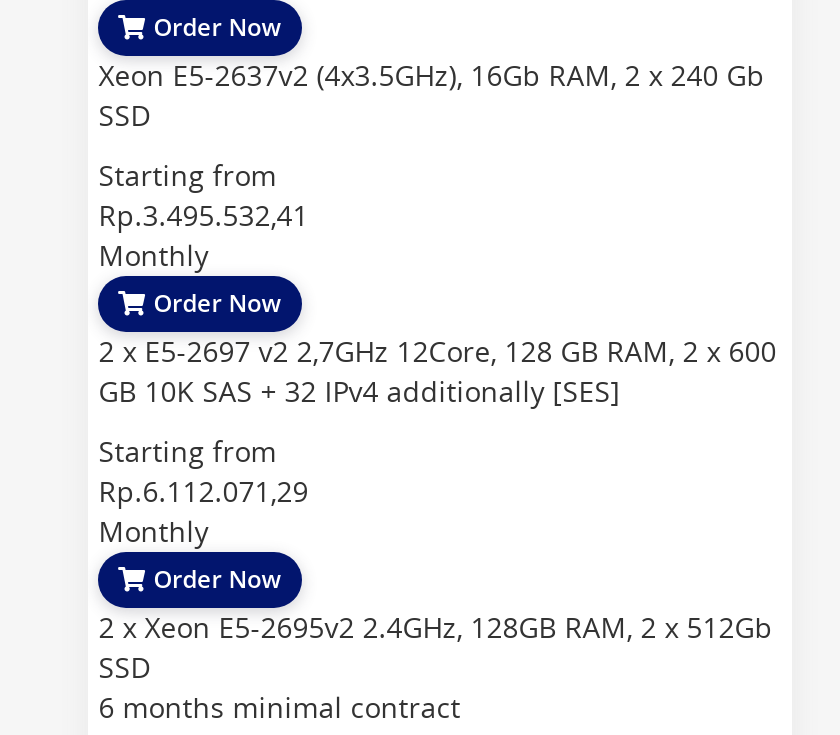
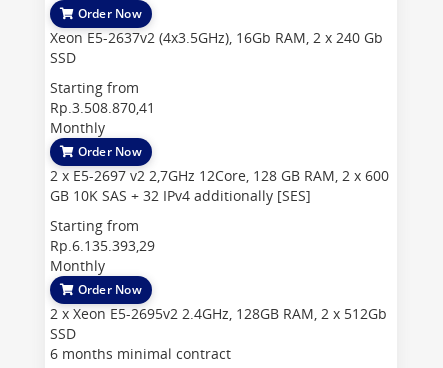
- Rp.3.495.532,41
+ Rp.3.508.870,41

- Rp.6.112.071,29
+ Rp.6.135.393,29
